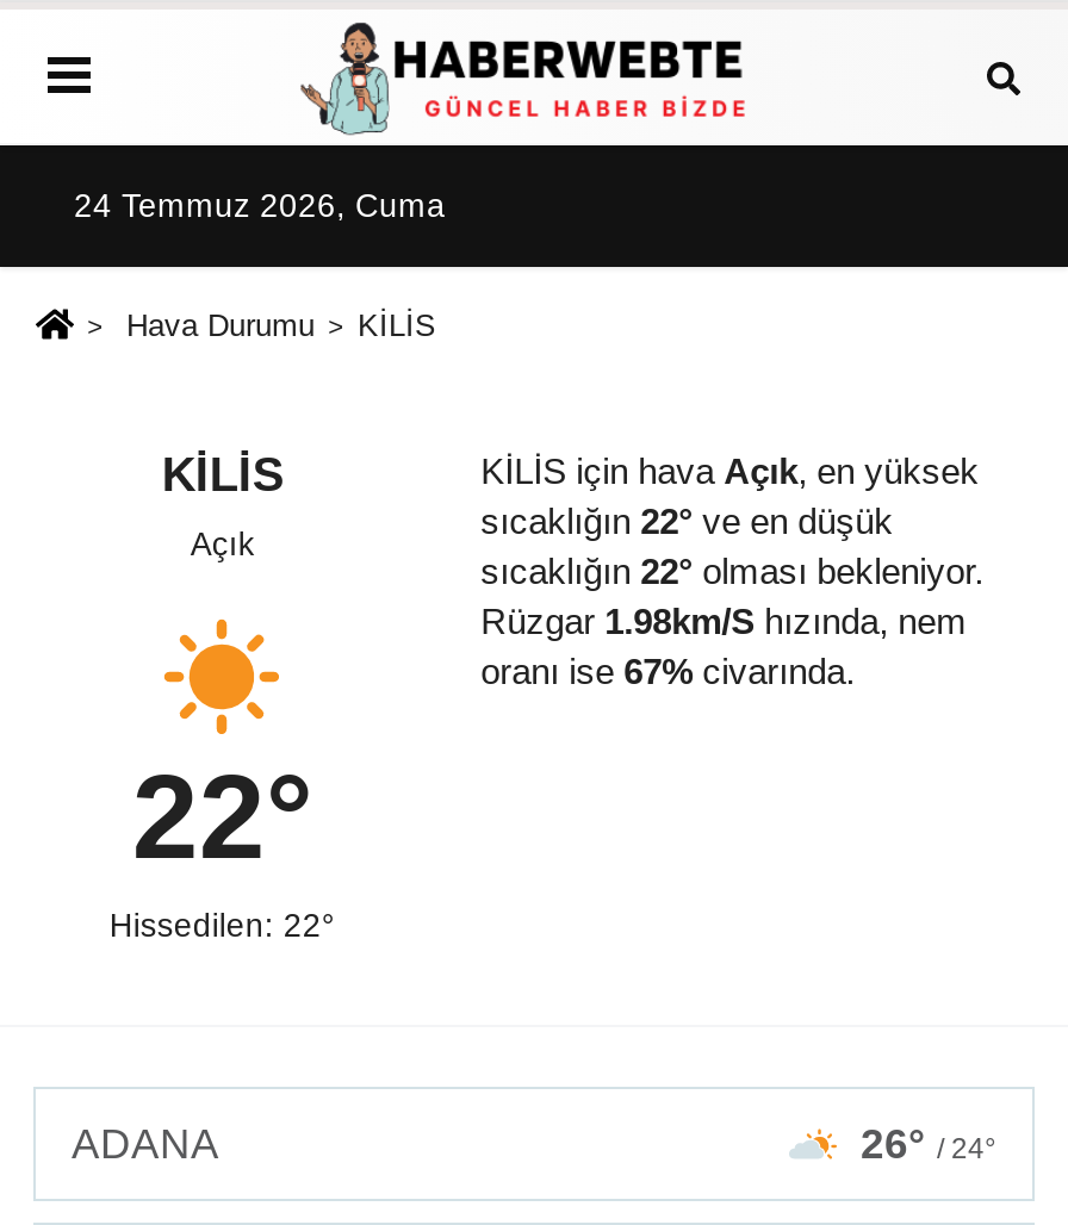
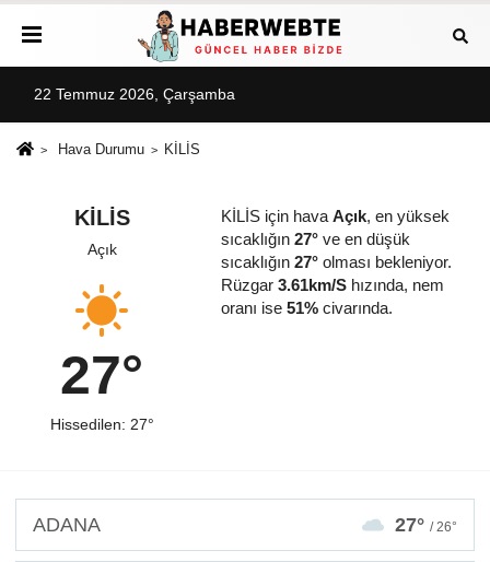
- 24 Temmuz 2026, Cuma
+ 22 Temmuz 2026, Çarşamba

- sıcaklığın 22° ve en düşük
+ sıcaklığın 27° ve en düşük

- sıcaklığın 22° olması bekleniyor.
+ sıcaklığın 27° olması bekleniyor.

- Rüzgar 1.98km/S hızında, nem
+ Rüzgar 3.61km/S hızında, nem

- oranı ise 67% civarında.
+ oranı ise 51% civarında.

- 22°
+ 27°

- Hissedilen: 22°
+ Hissedilen: 27°

- 26° / 24°
+ 27° / 26°
